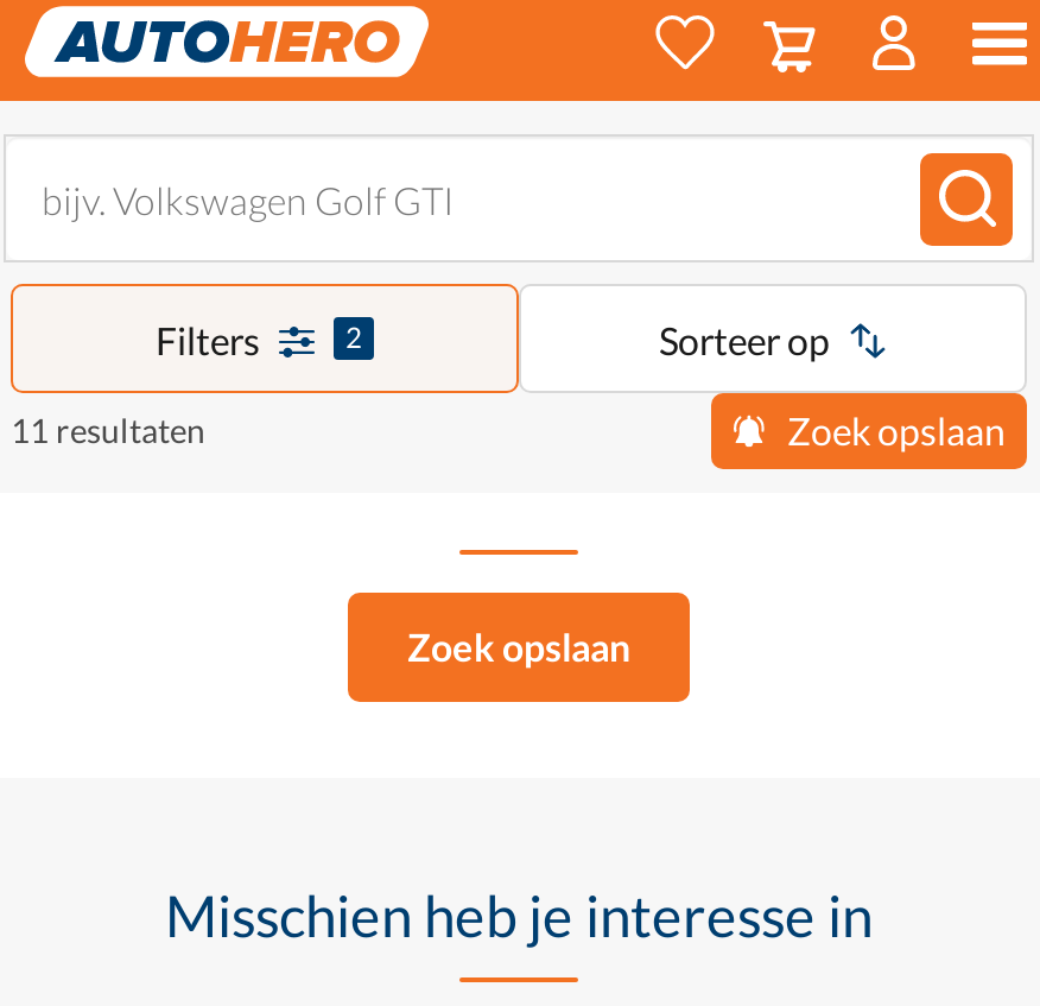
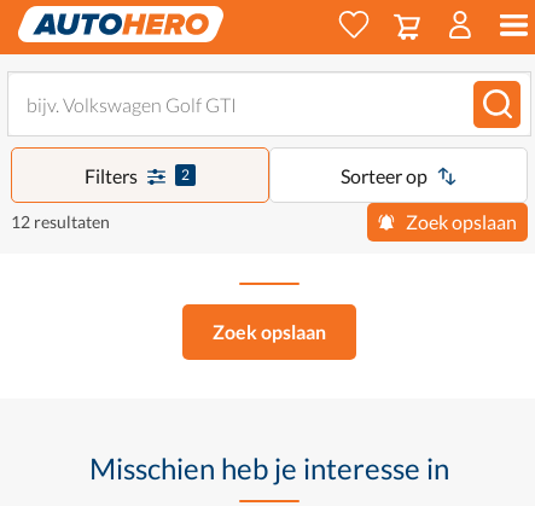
- 11 resultaten
+ 12 resultaten
